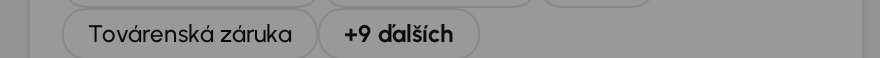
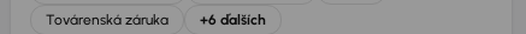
- Továrenská záruka +9 ďalších
+ Továrenská záruka +6 ďalších
